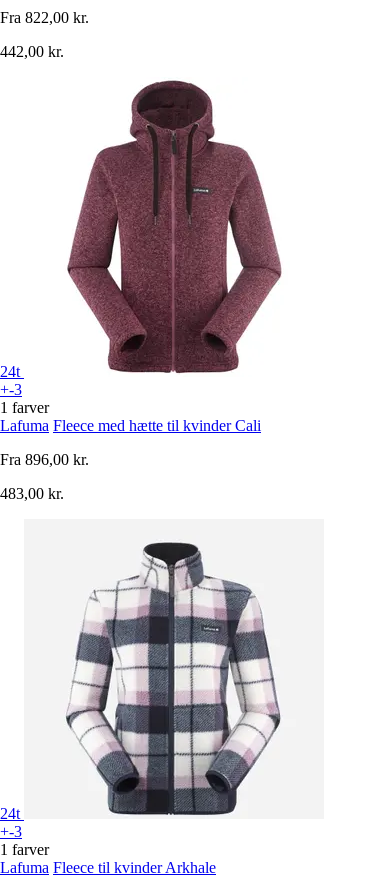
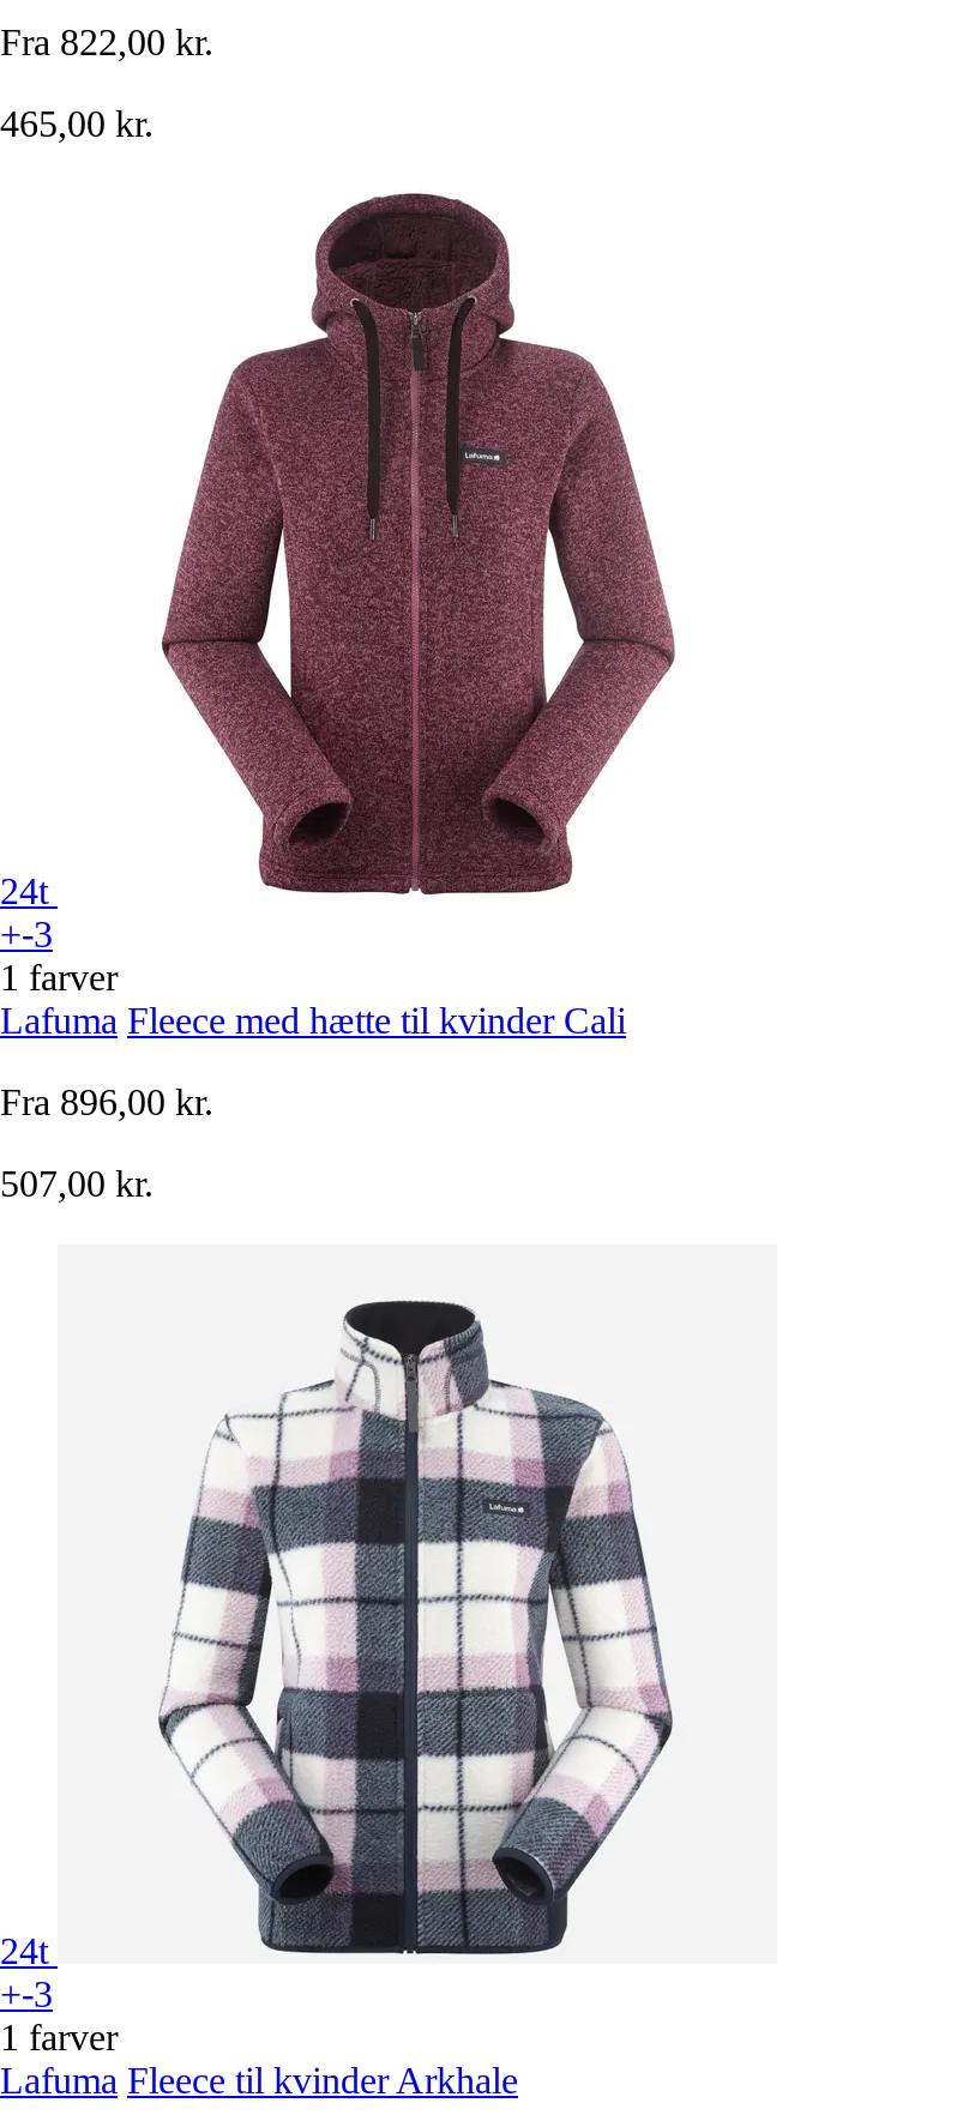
- 442,00 kr.
+ 465,00 kr.

- 483,00 kr.
+ 507,00 kr.
